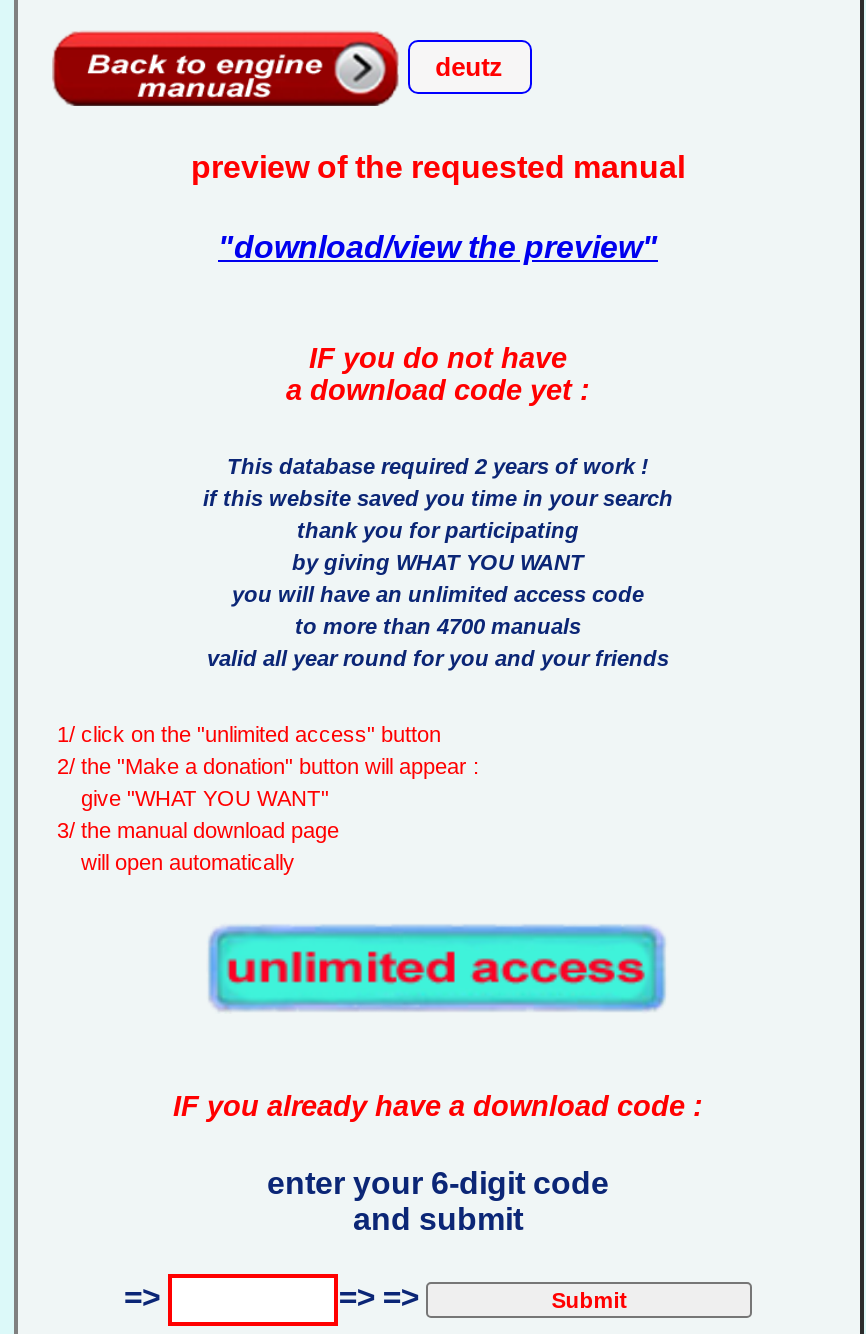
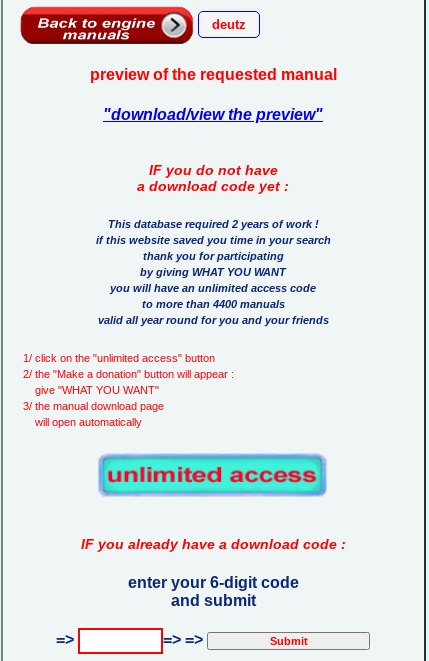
- to more than 4700 manuals
+ to more than 4400 manuals
